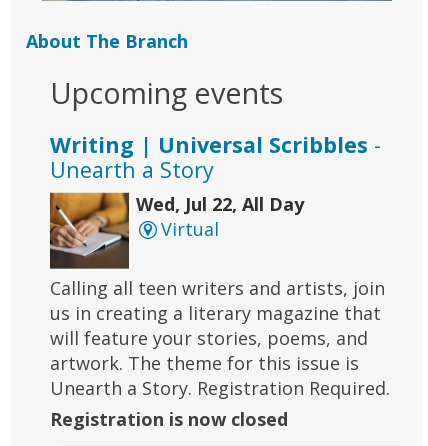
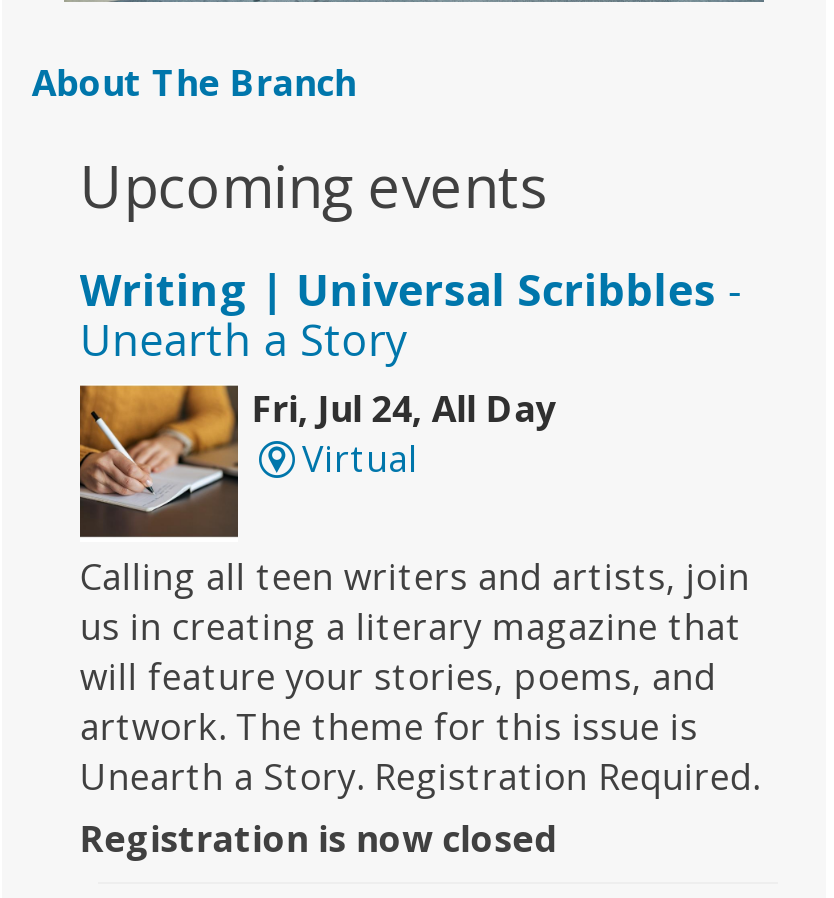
- Wed, Jul 22, All Day
+ Fri, Jul 24, All Day
